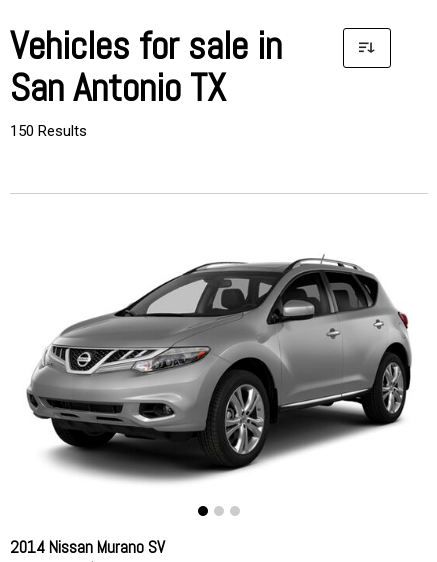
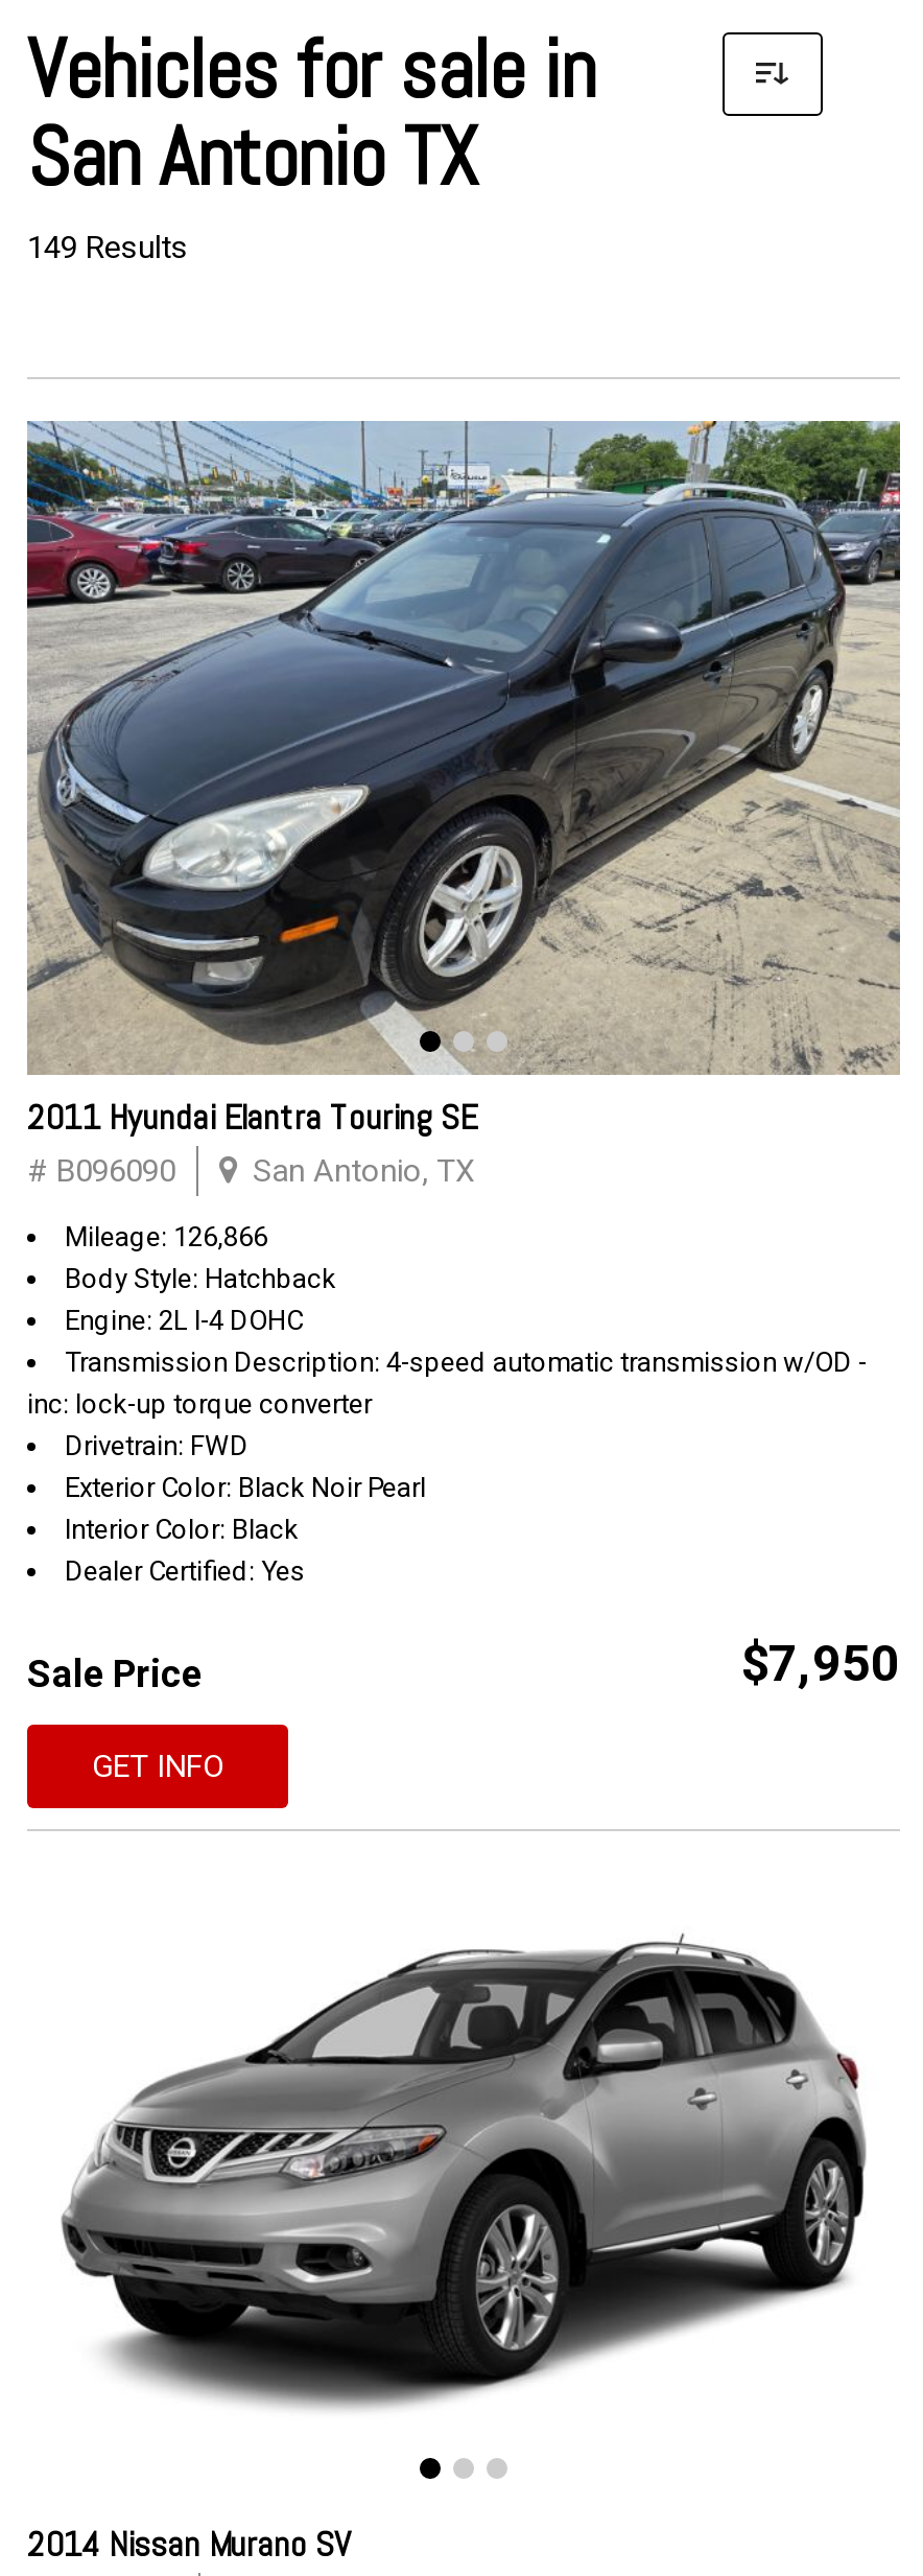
+ [image]
+ 2011 Hyundai Elantra Touring SE
+ # B096090
+ San Antonio, TX
+ Mileage: 126,866
+ Body Style: Hatchback
+ Engine: 2L I-4 DOHC
+ Transmission Description: 4-speed automatic transmission w/OD -
+ inc: lock-up torque converter
+ Drivetrain: FWD
+ Exterior Color: Black Noir Pearl
+ Interior Color: Black
+ Dealer Certified: Yes
+ Sale Price
+ $7,950
+ GET INFO

- 150 Results
+ 149 Results
